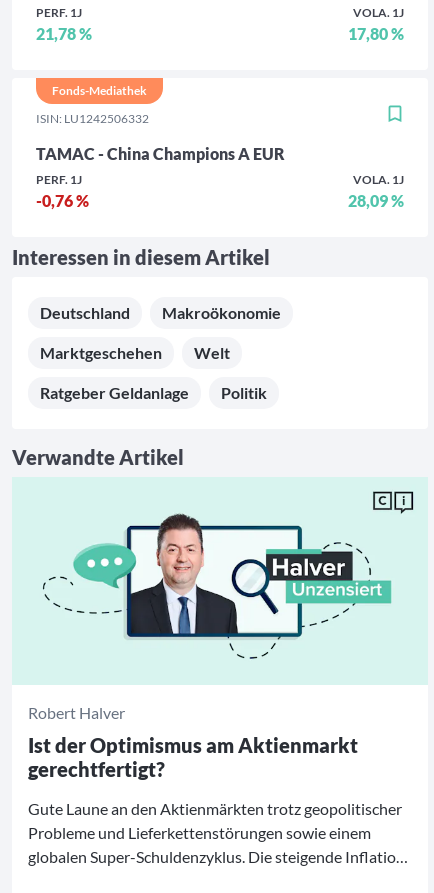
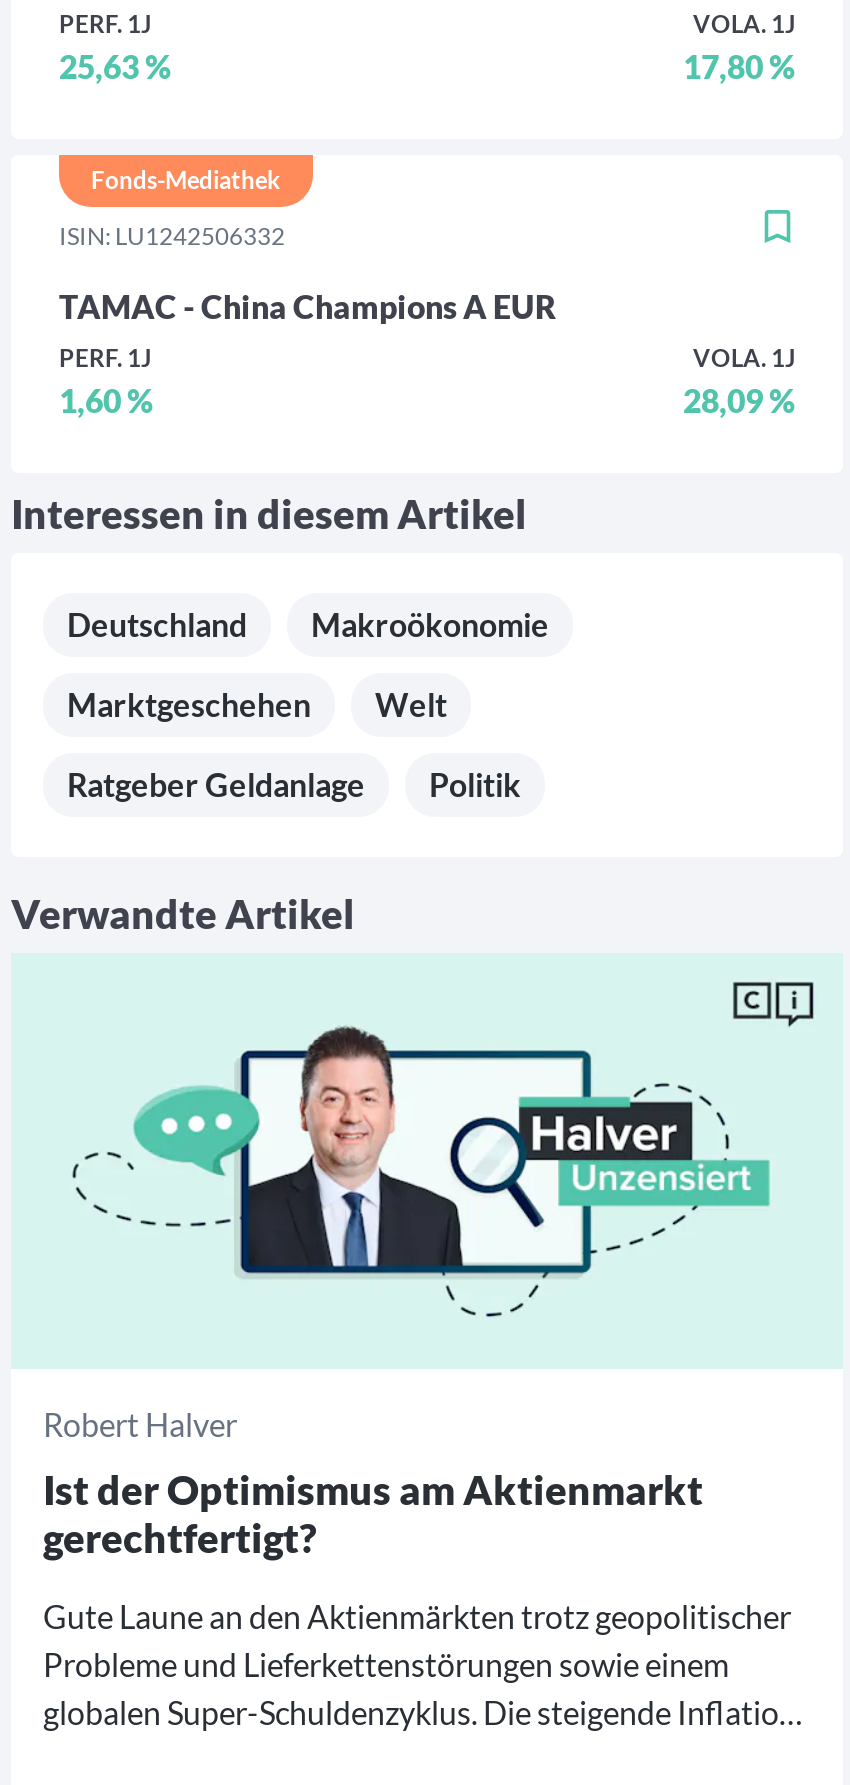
- 21,78 %
+ 25,63 %

- -0,76 %
+ 1,60 %
